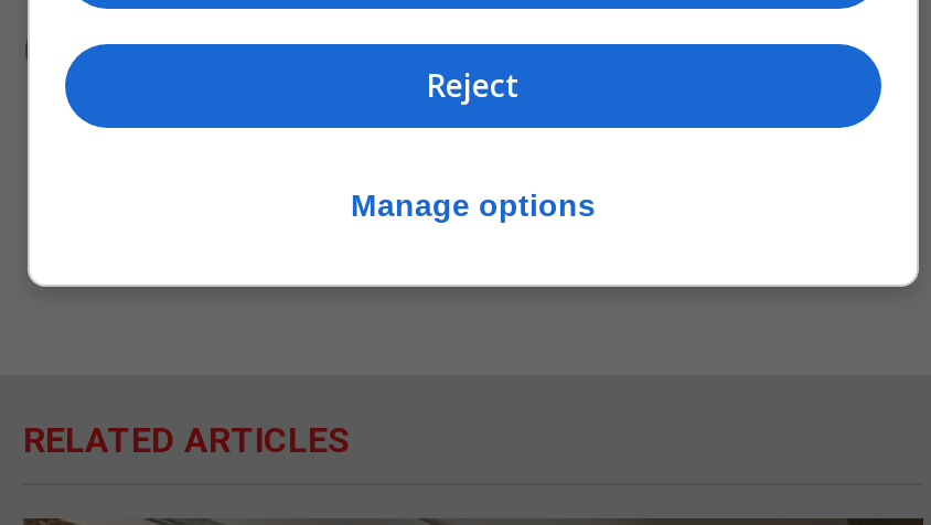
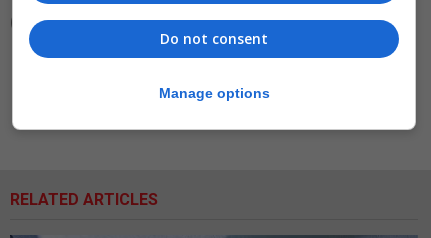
- Reject
+ Do not consent
